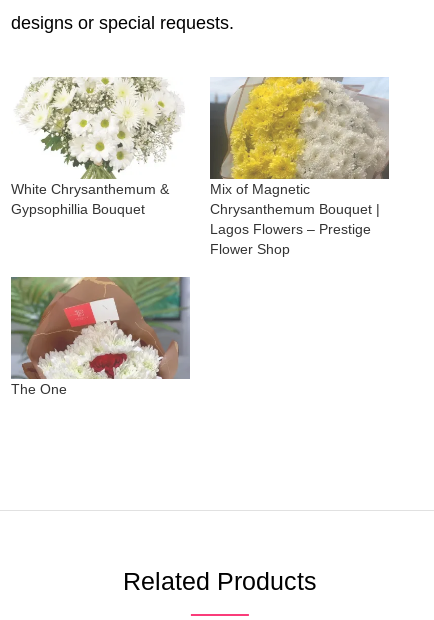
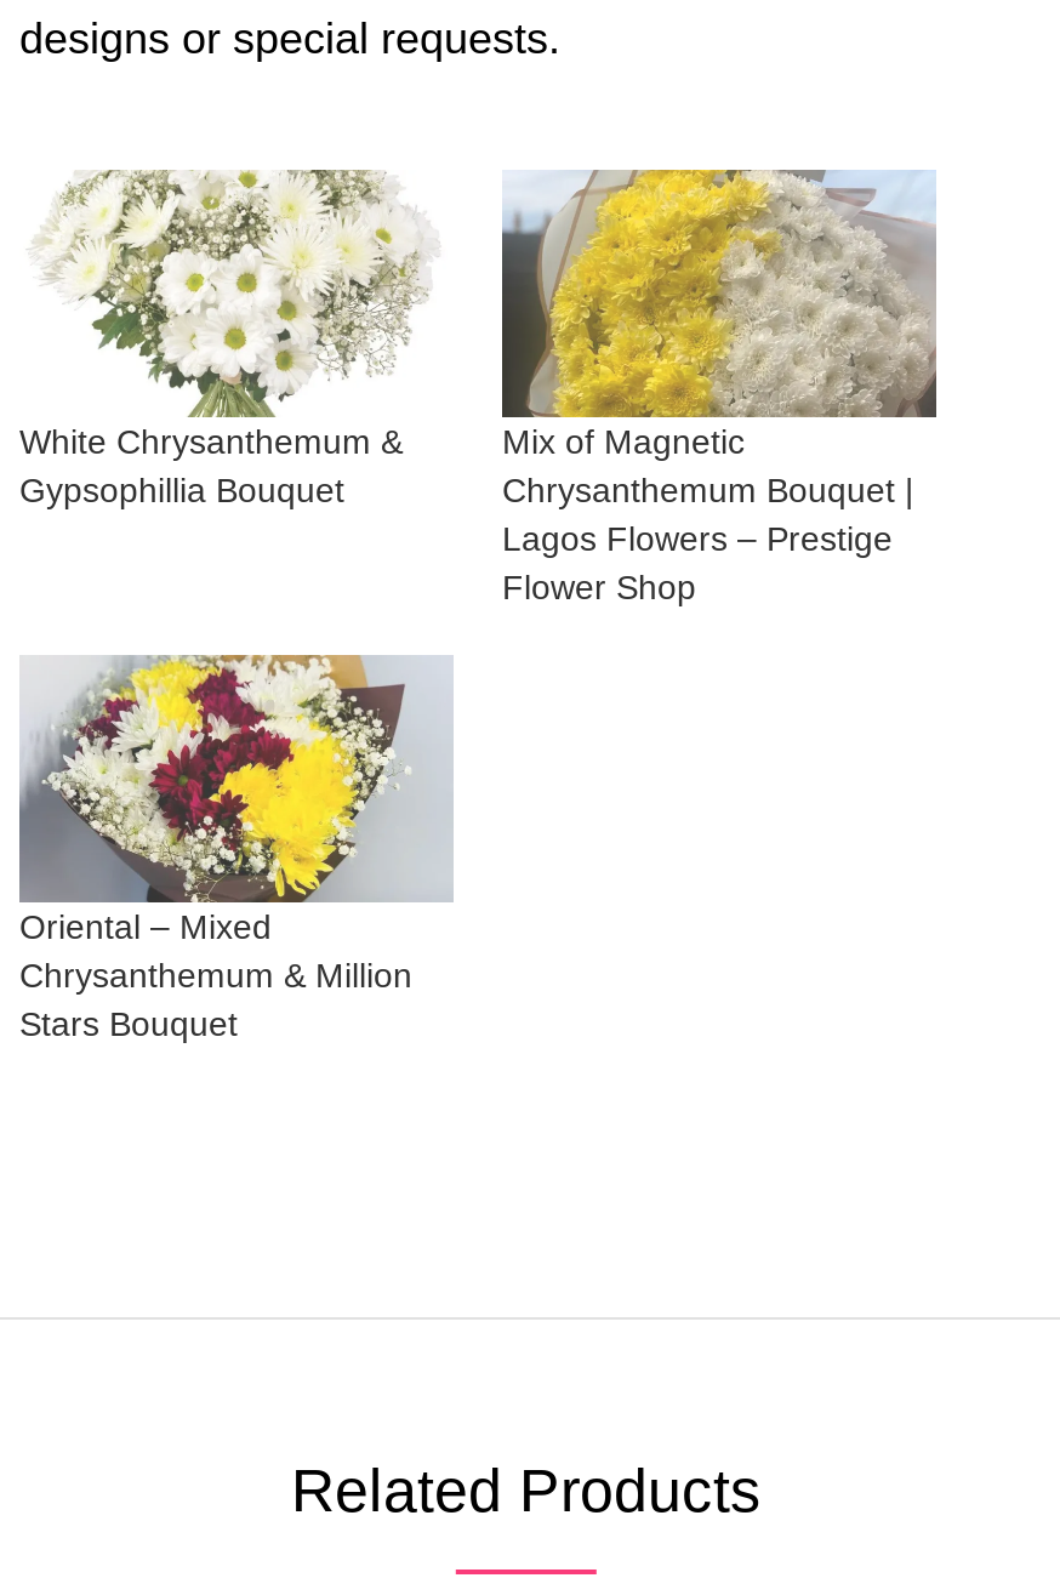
- [image]
- The One
+ [image]
+ Oriental – Mixed
+ Chrysanthemum & Million
+ Stars Bouquet
